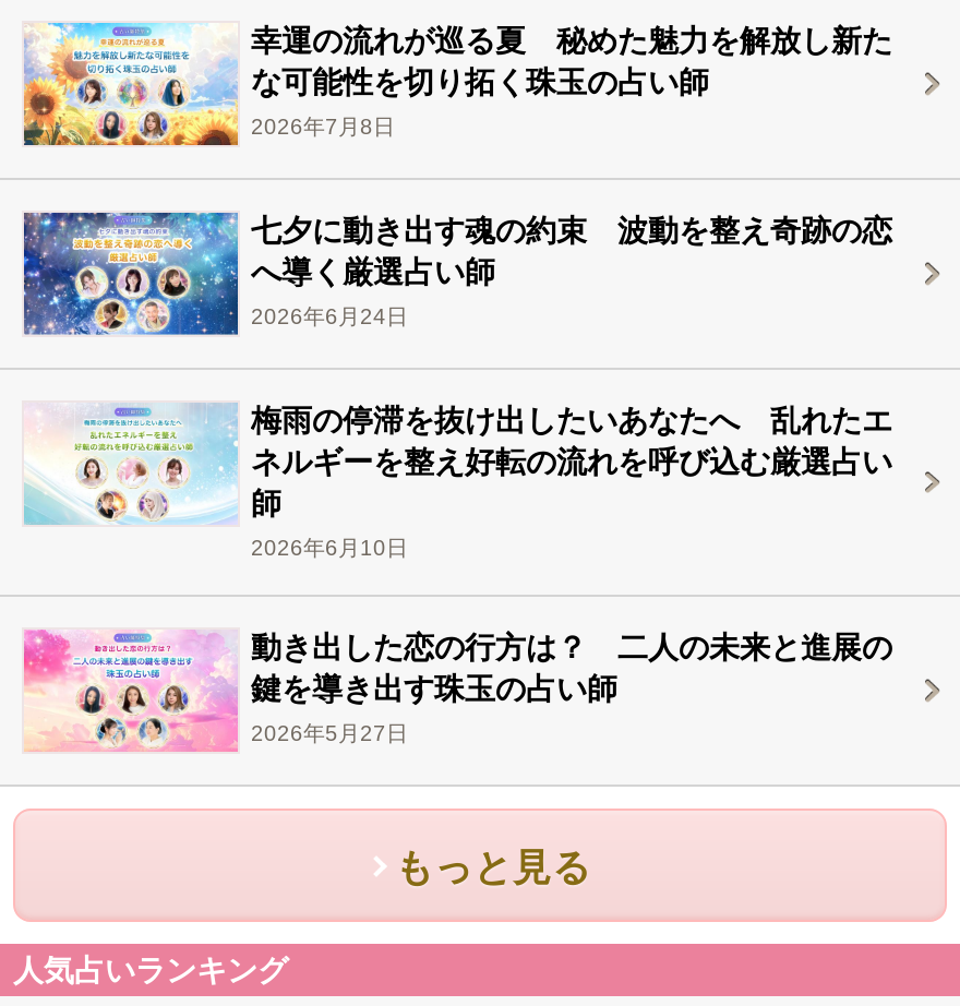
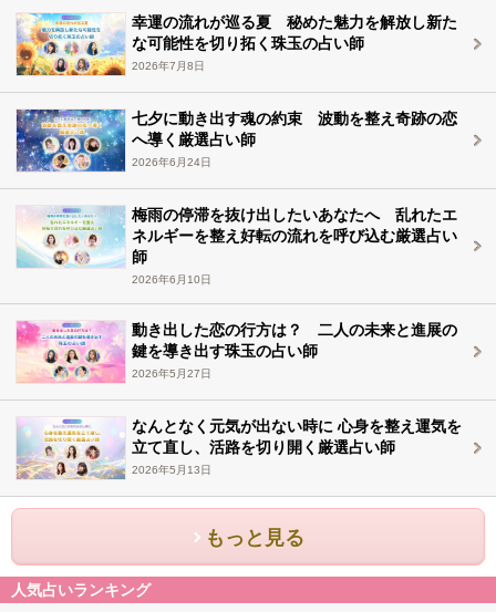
+ [image]
+ なんとなく元気が出ない時に 心身を整え運気を
+ 立て直し、活路を切り開く厳選占い師
+ 2026年5月13日
